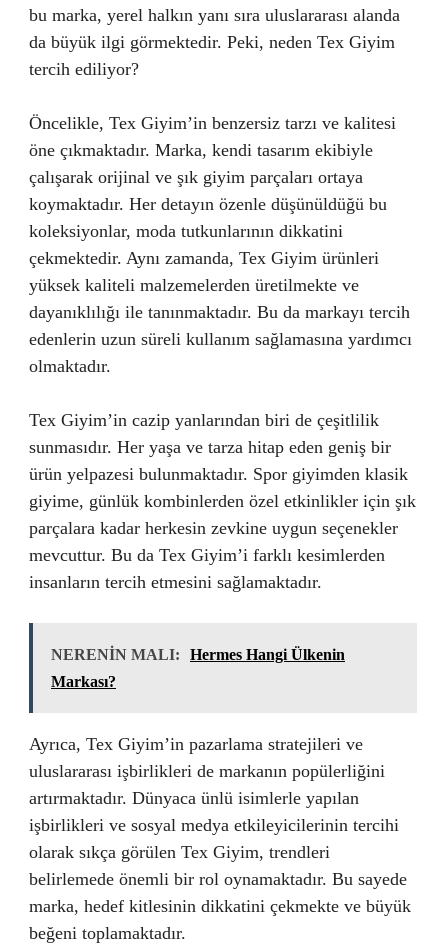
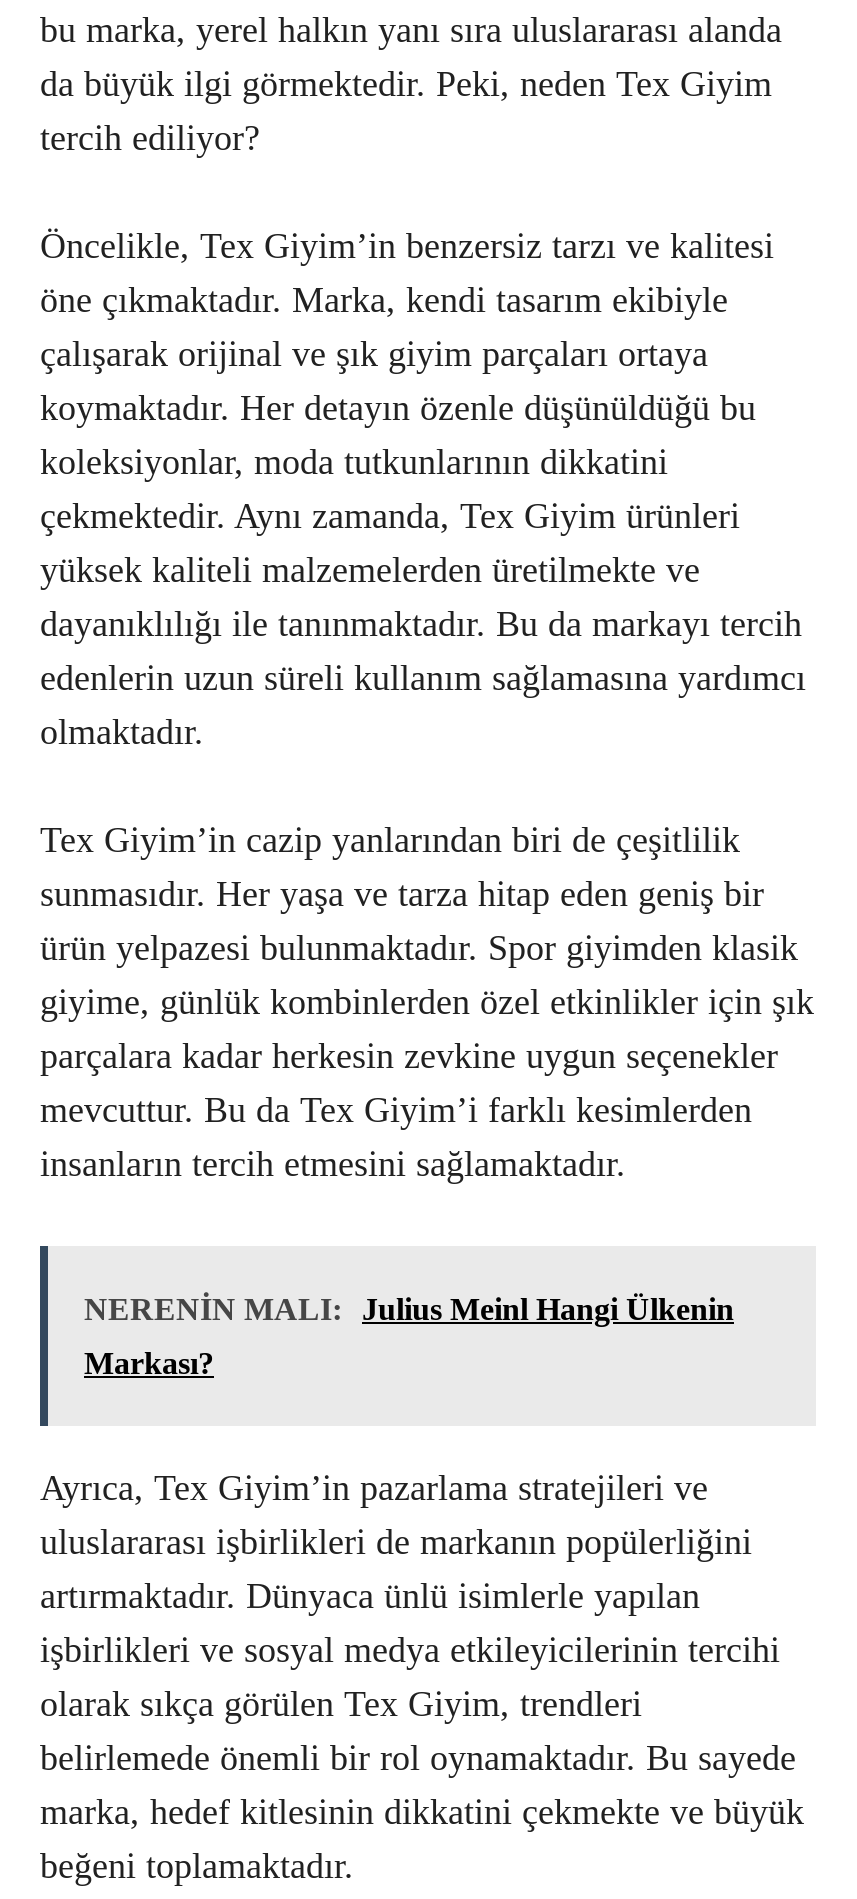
- NERENİN MALI: Hermes Hangi Ülkenin
+ NERENİN MALI: Julius Meinl Hangi Ülkenin
